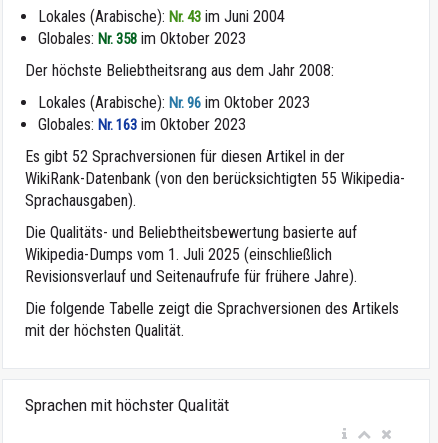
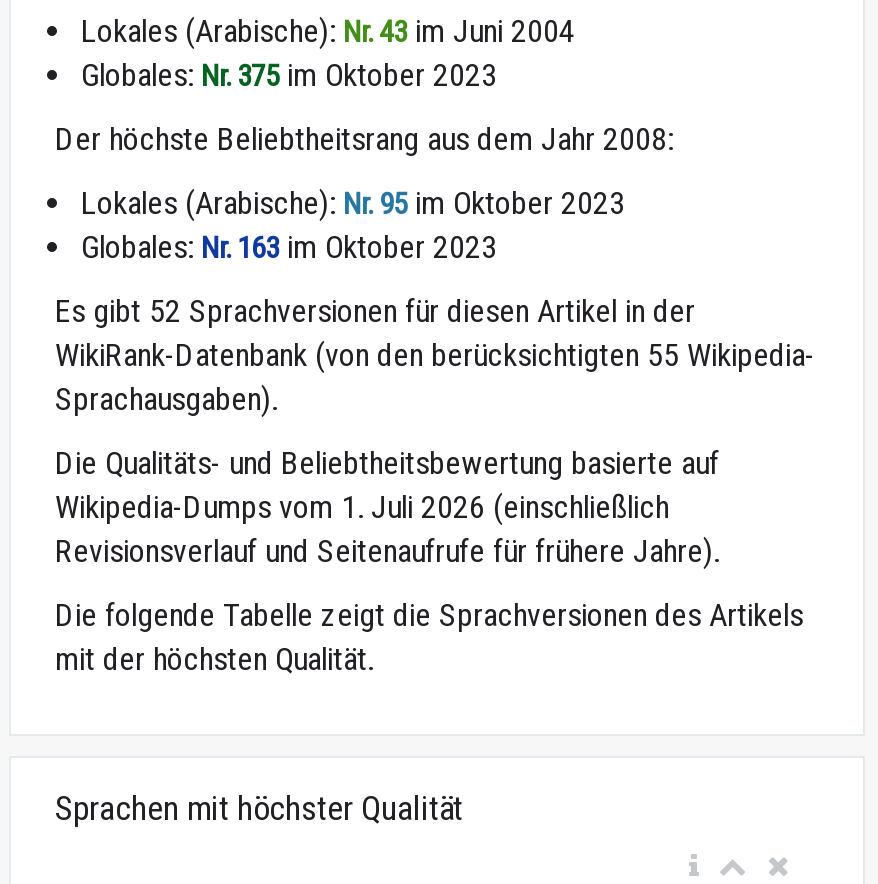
- Globales: Nr. 358 im Oktober 2023
+ Globales: Nr. 375 im Oktober 2023

- Lokales (Arabische): Nr. 96 im Oktober 2023
+ Lokales (Arabische): Nr. 95 im Oktober 2023

- Wikipedia-Dumps vom 1. Juli 2025 (einschließlich
+ Wikipedia-Dumps vom 1. Juli 2026 (einschließlich
